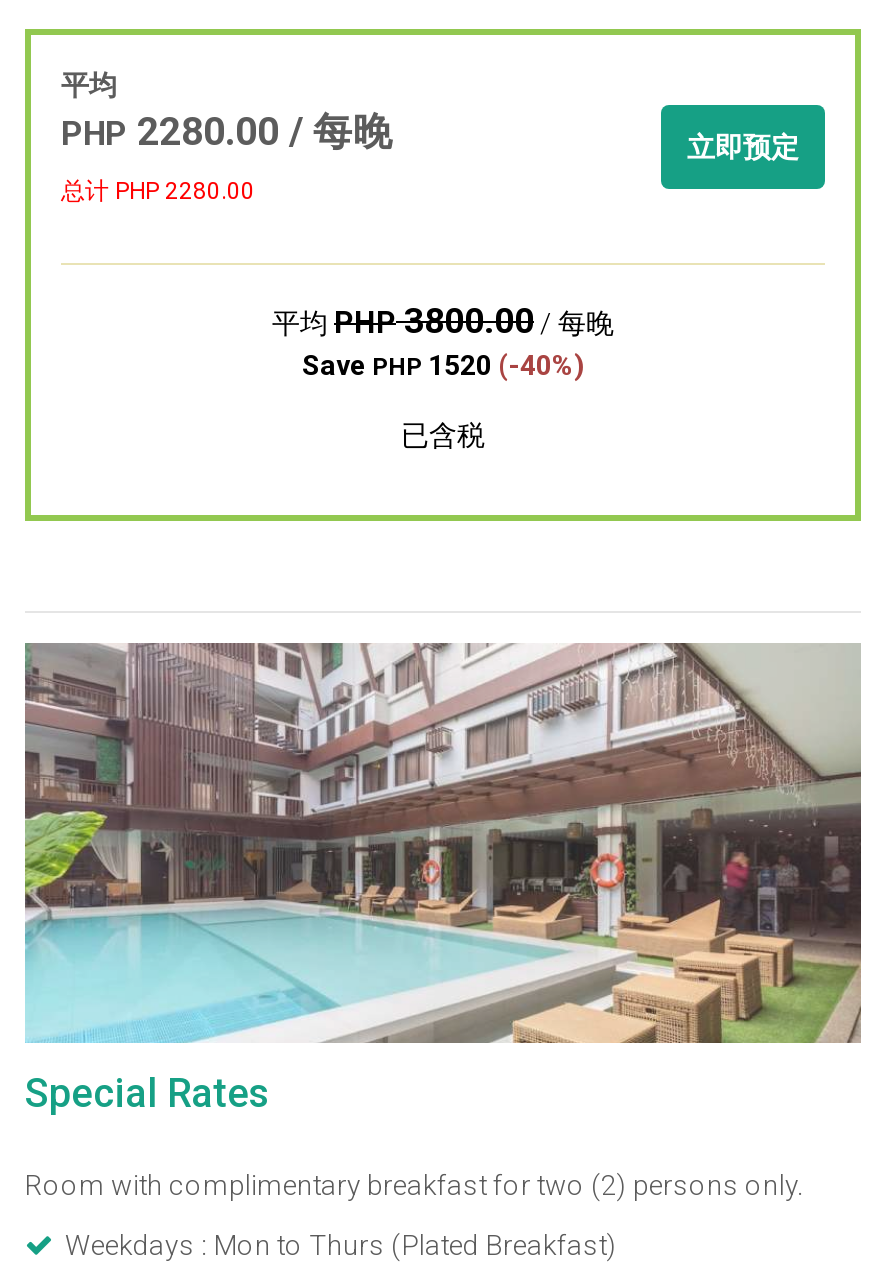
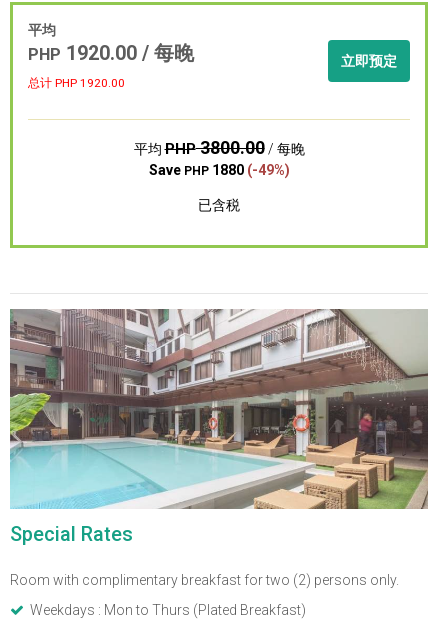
- PHP 2280.00 / 每晚
+ PHP 1920.00 / 每晚

- 总计 PHP 2280.00
+ 总计 PHP 1920.00

- Save PHP 1520 (-40%)
+ Save PHP 1880 (-49%)
